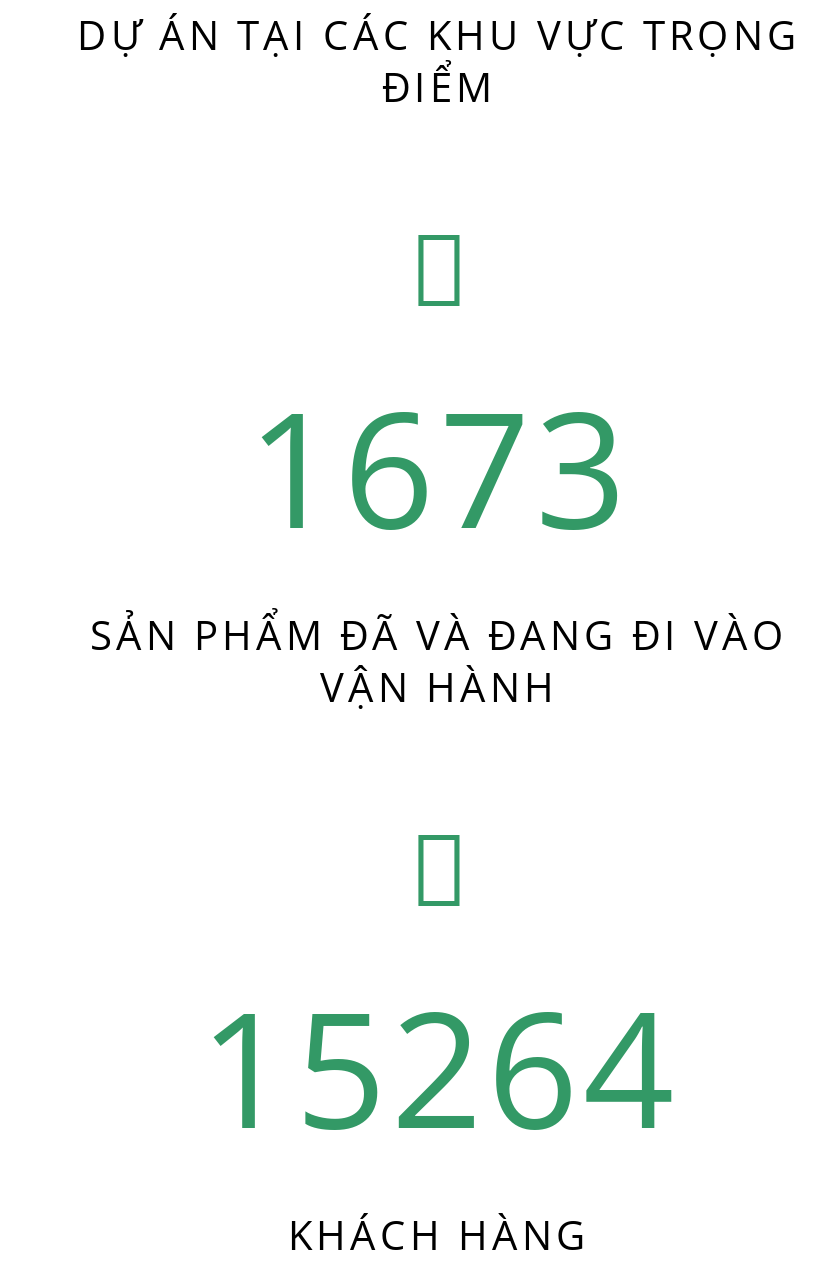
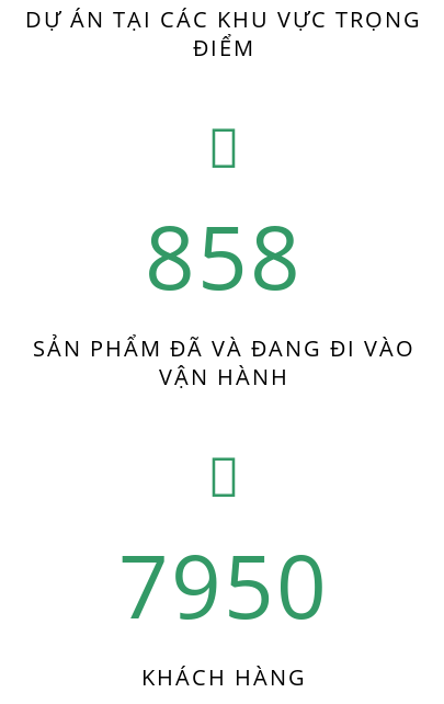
- 1673
+ 858

- 15264
+ 7950
